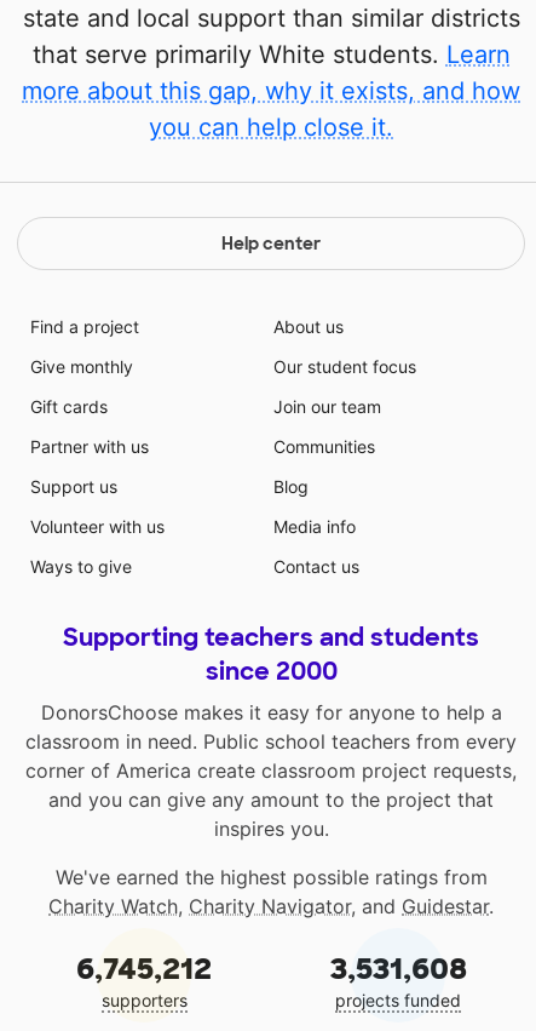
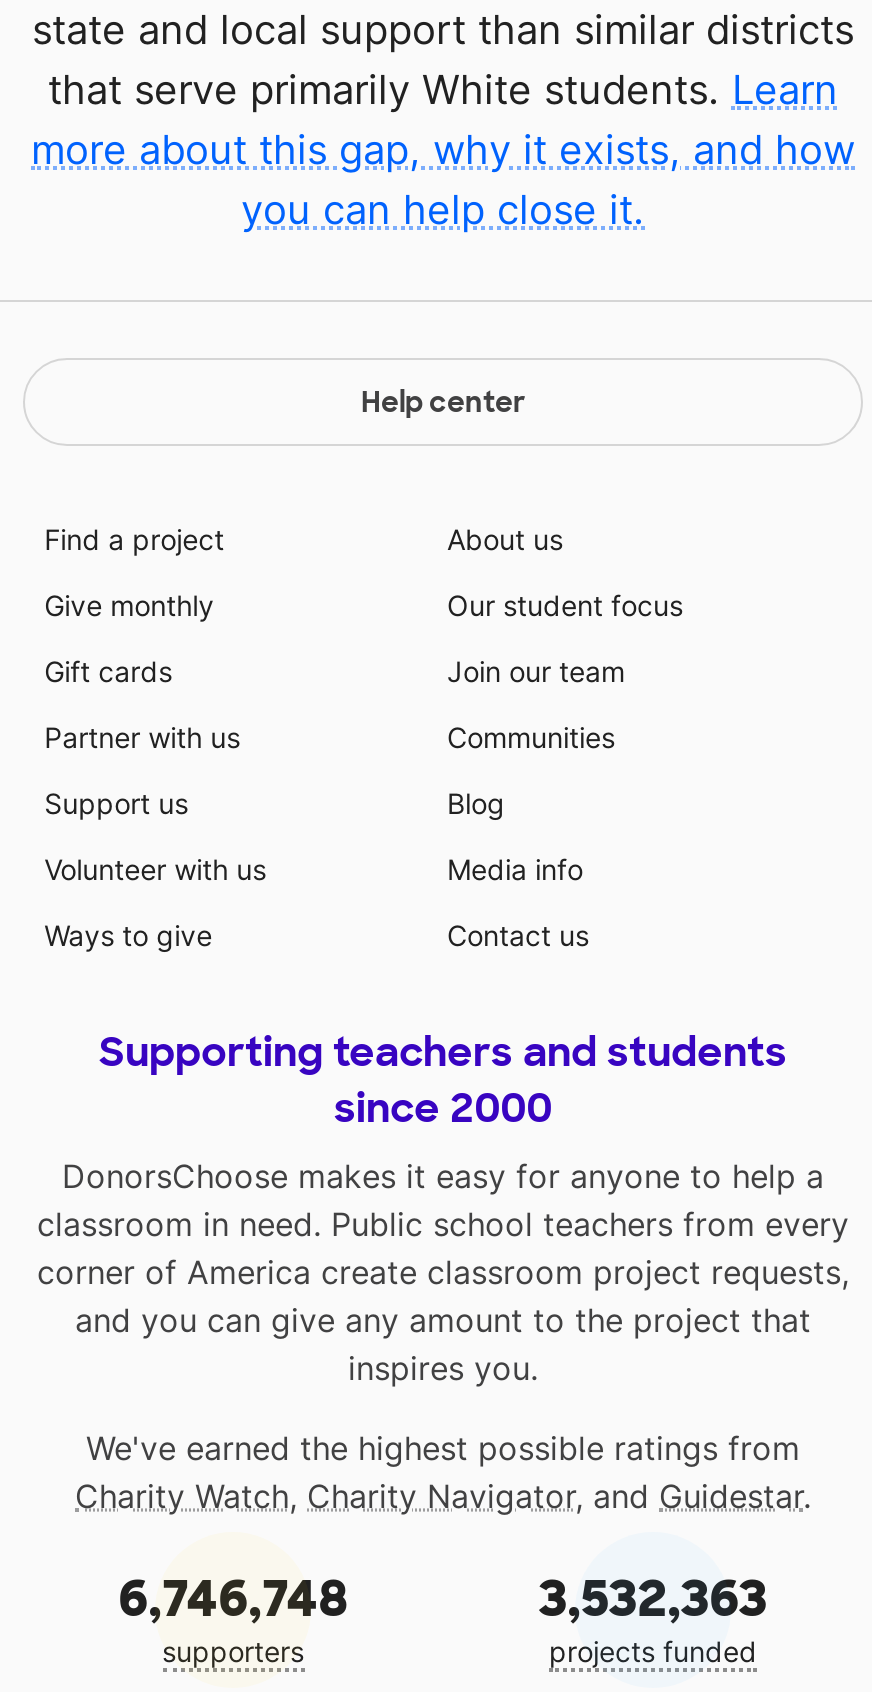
- 6,745,212
+ 6,746,748

- 3,531,608
+ 3,532,363
